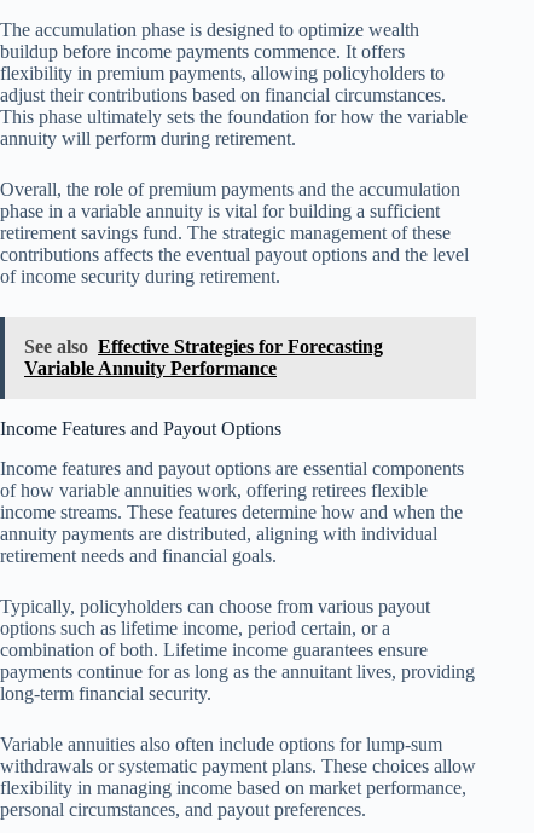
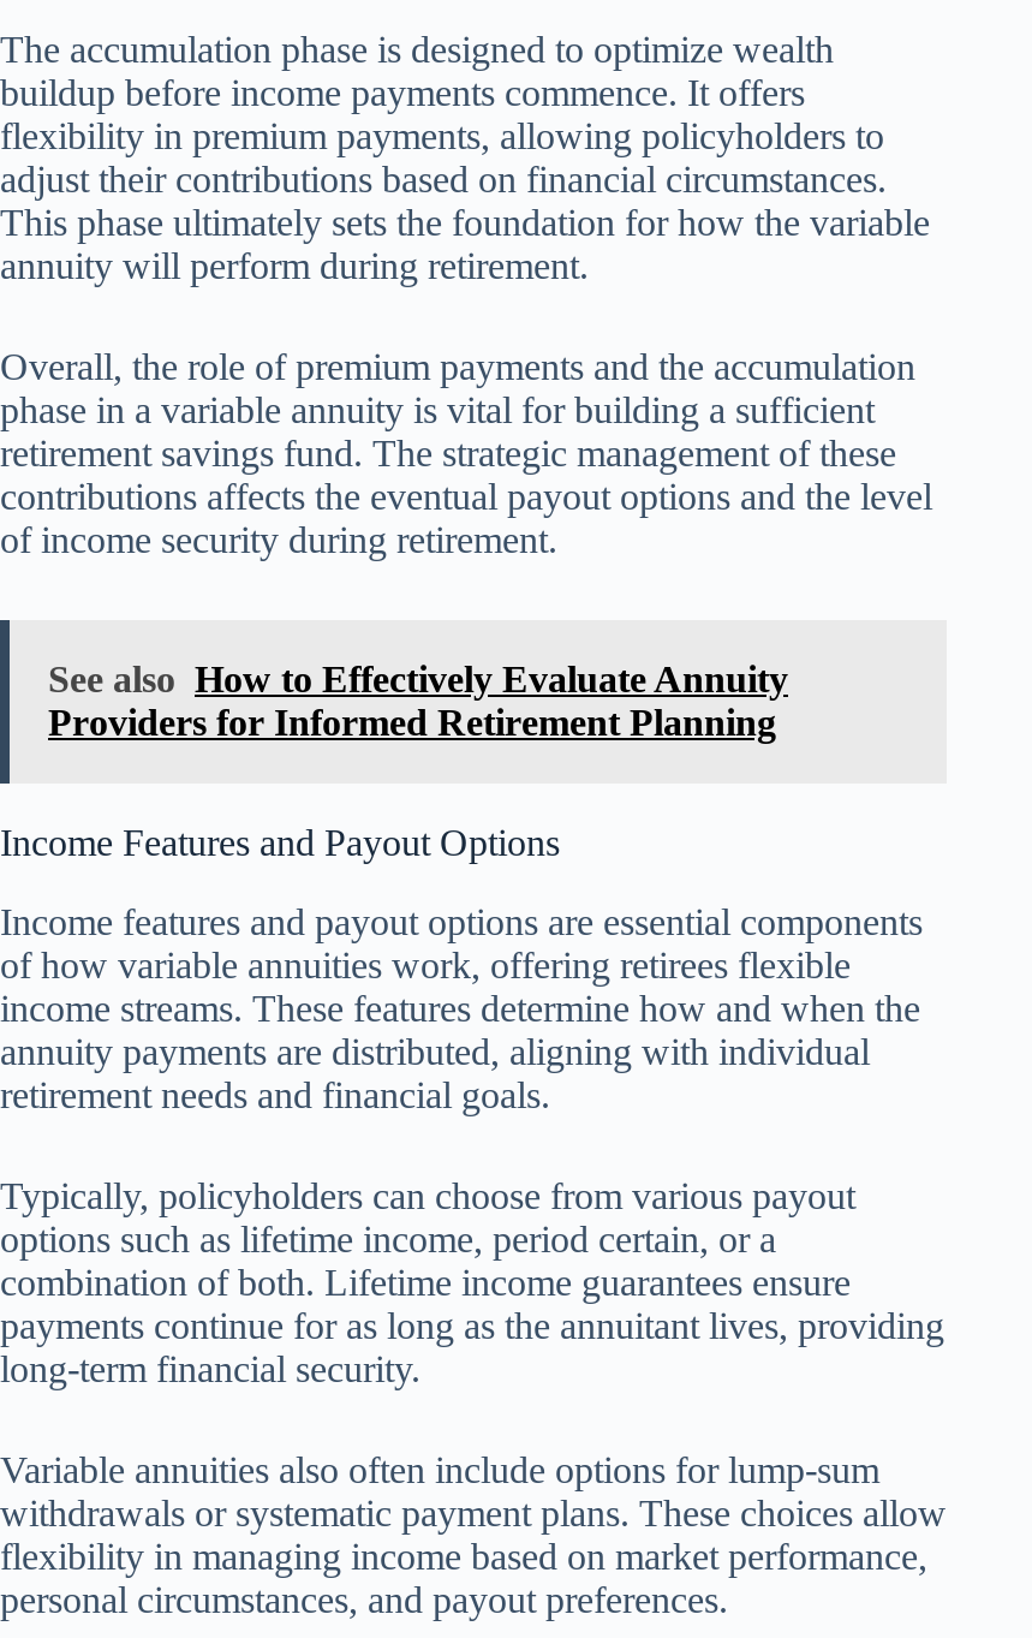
- See also Effective Strategies for Forecasting
- Variable Annuity Performance
+ See also How to Effectively Evaluate Annuity
+ Providers for Informed Retirement Planning
